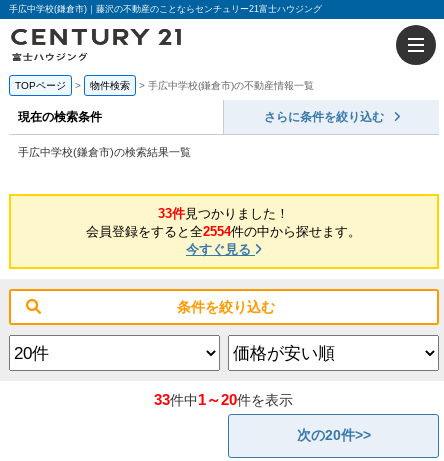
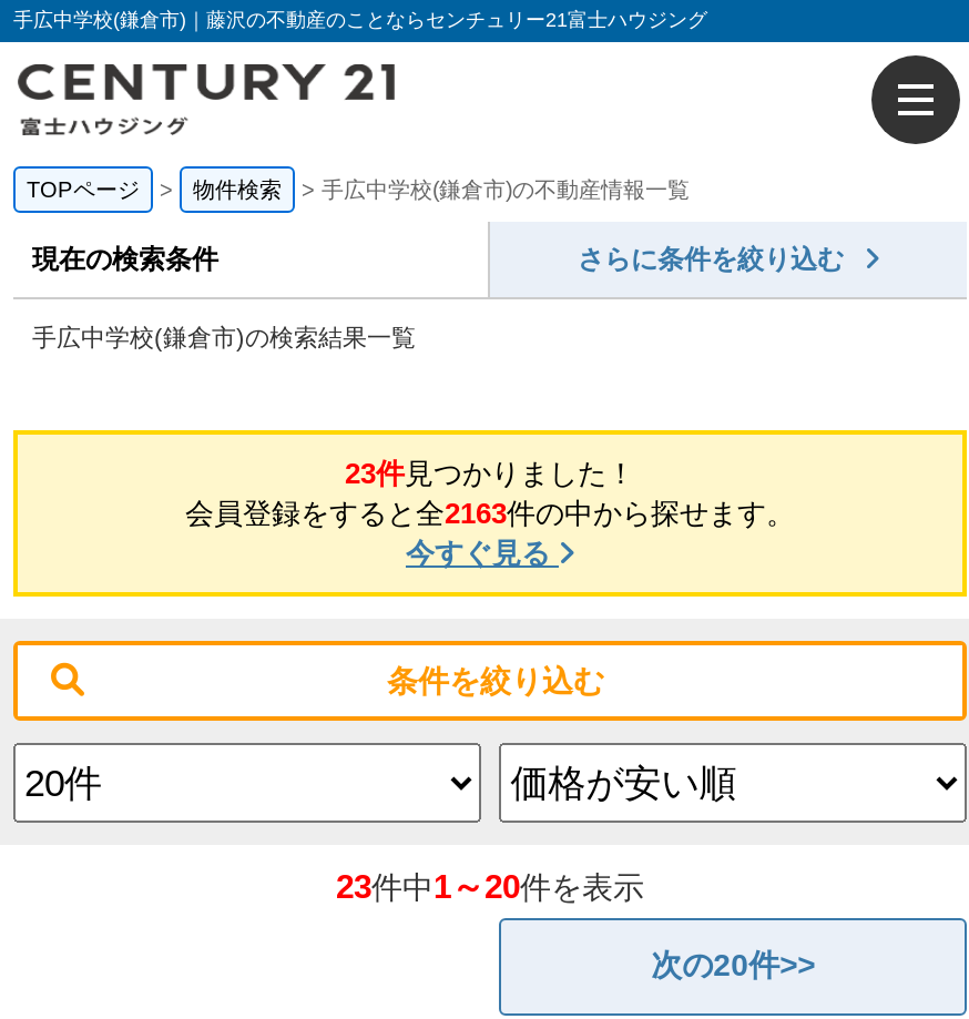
- 33件見つかりました！
+ 23件見つかりました！

- 会員登録をすると全2554件の中から探せます。
+ 会員登録をすると全2163件の中から探せます。

- 33件中1～20件を表示
+ 23件中1～20件を表示
